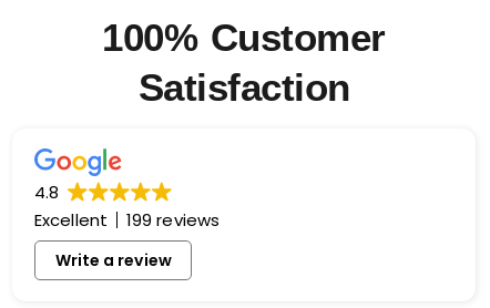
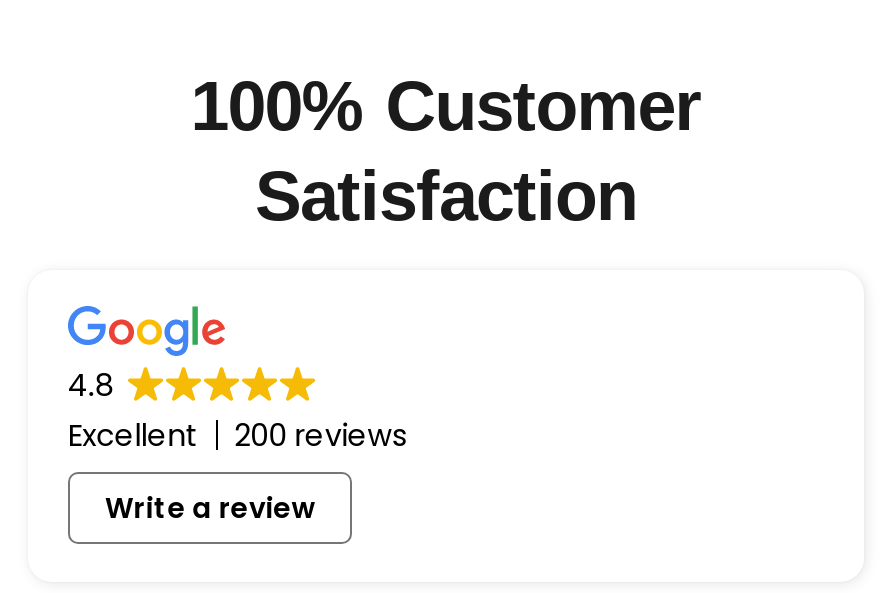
- Excellent 199 reviews
+ Excellent 200 reviews
